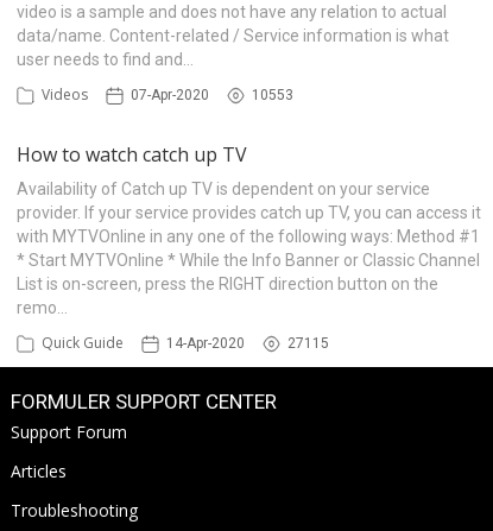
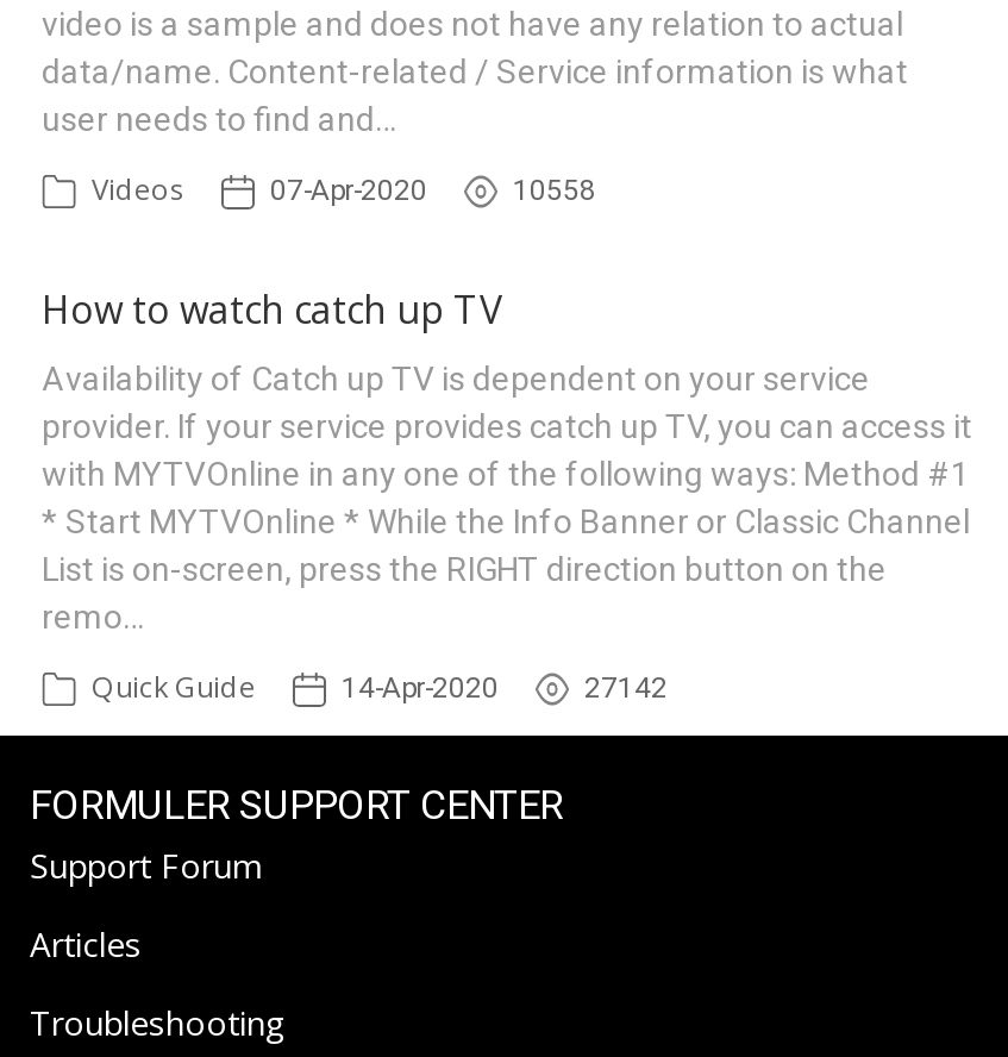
- 10553
+ 10558

- 27115
+ 27142
